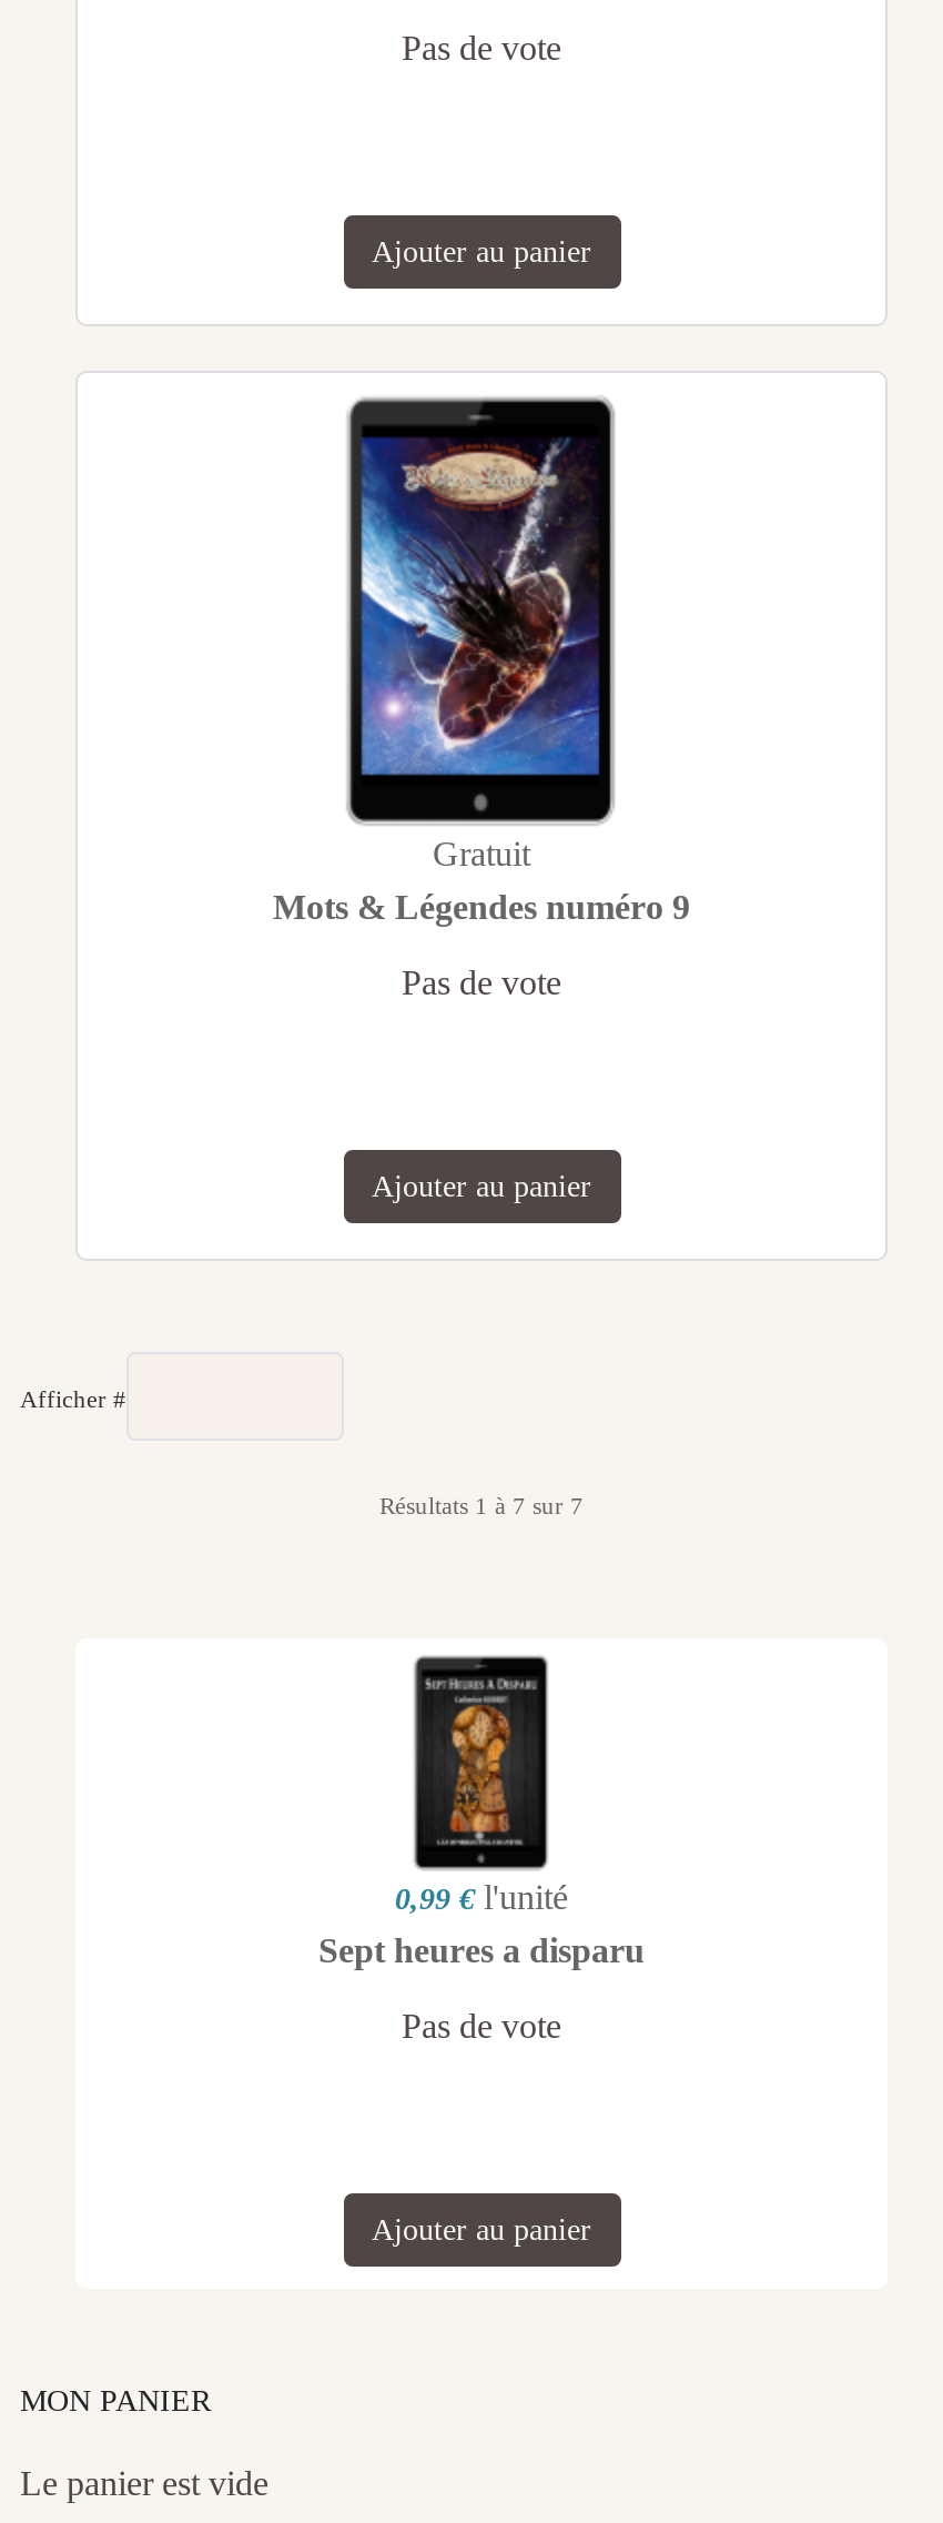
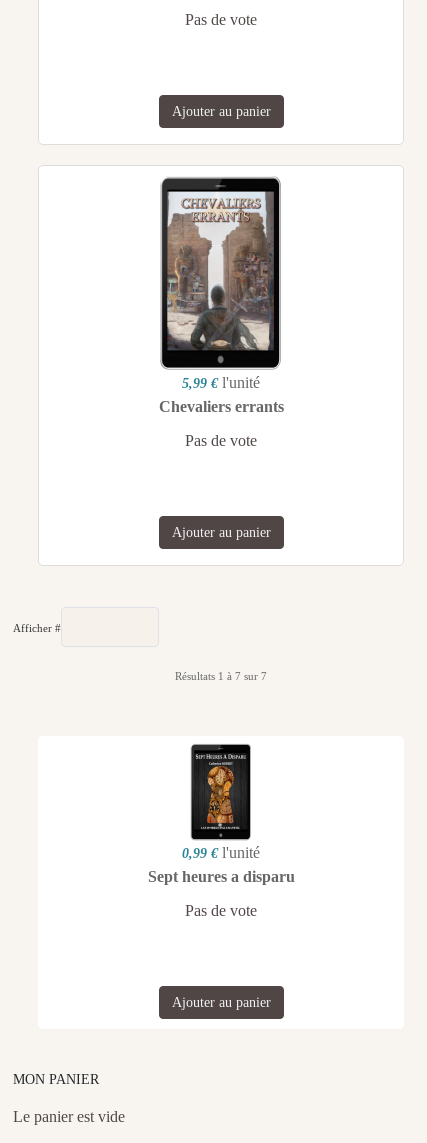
- [image]
- Gratuit
- Mots & Légendes numéro 9
+ [image]
+ 5,99 € l'unité
+ Chevaliers errants
